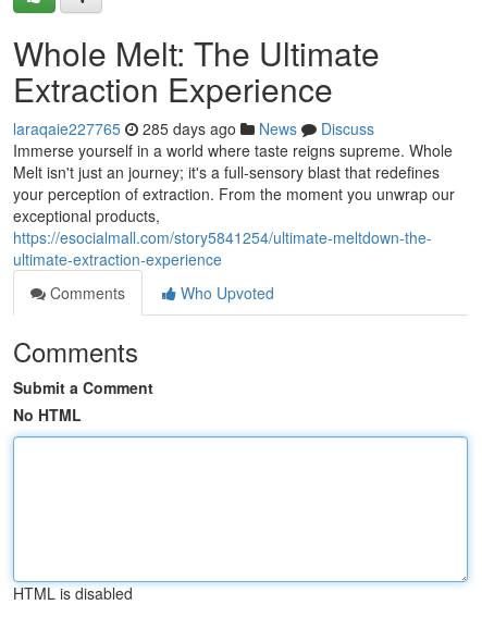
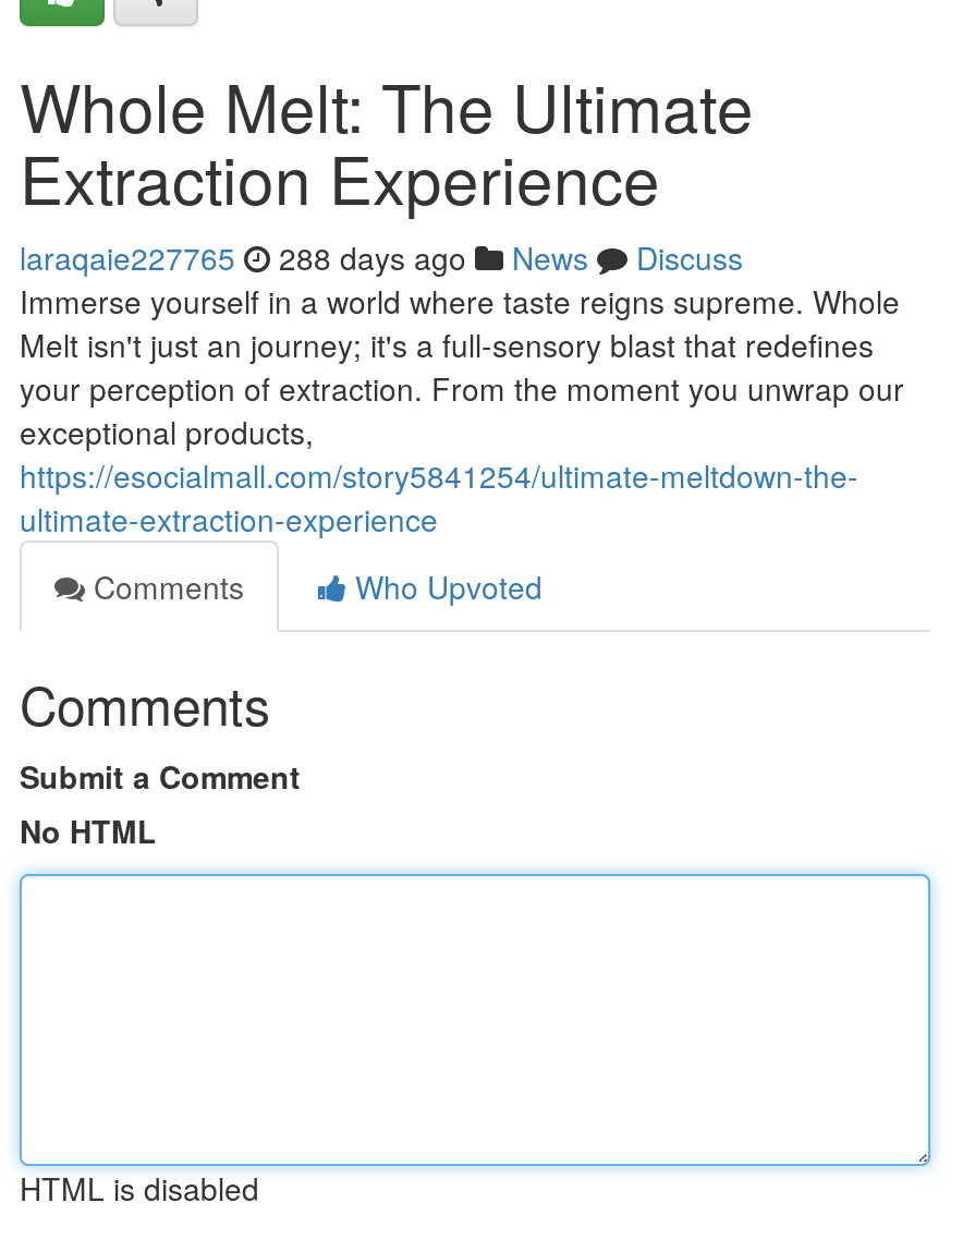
- laraqaie227765 285 days ago News Discuss
+ laraqaie227765 288 days ago News Discuss
